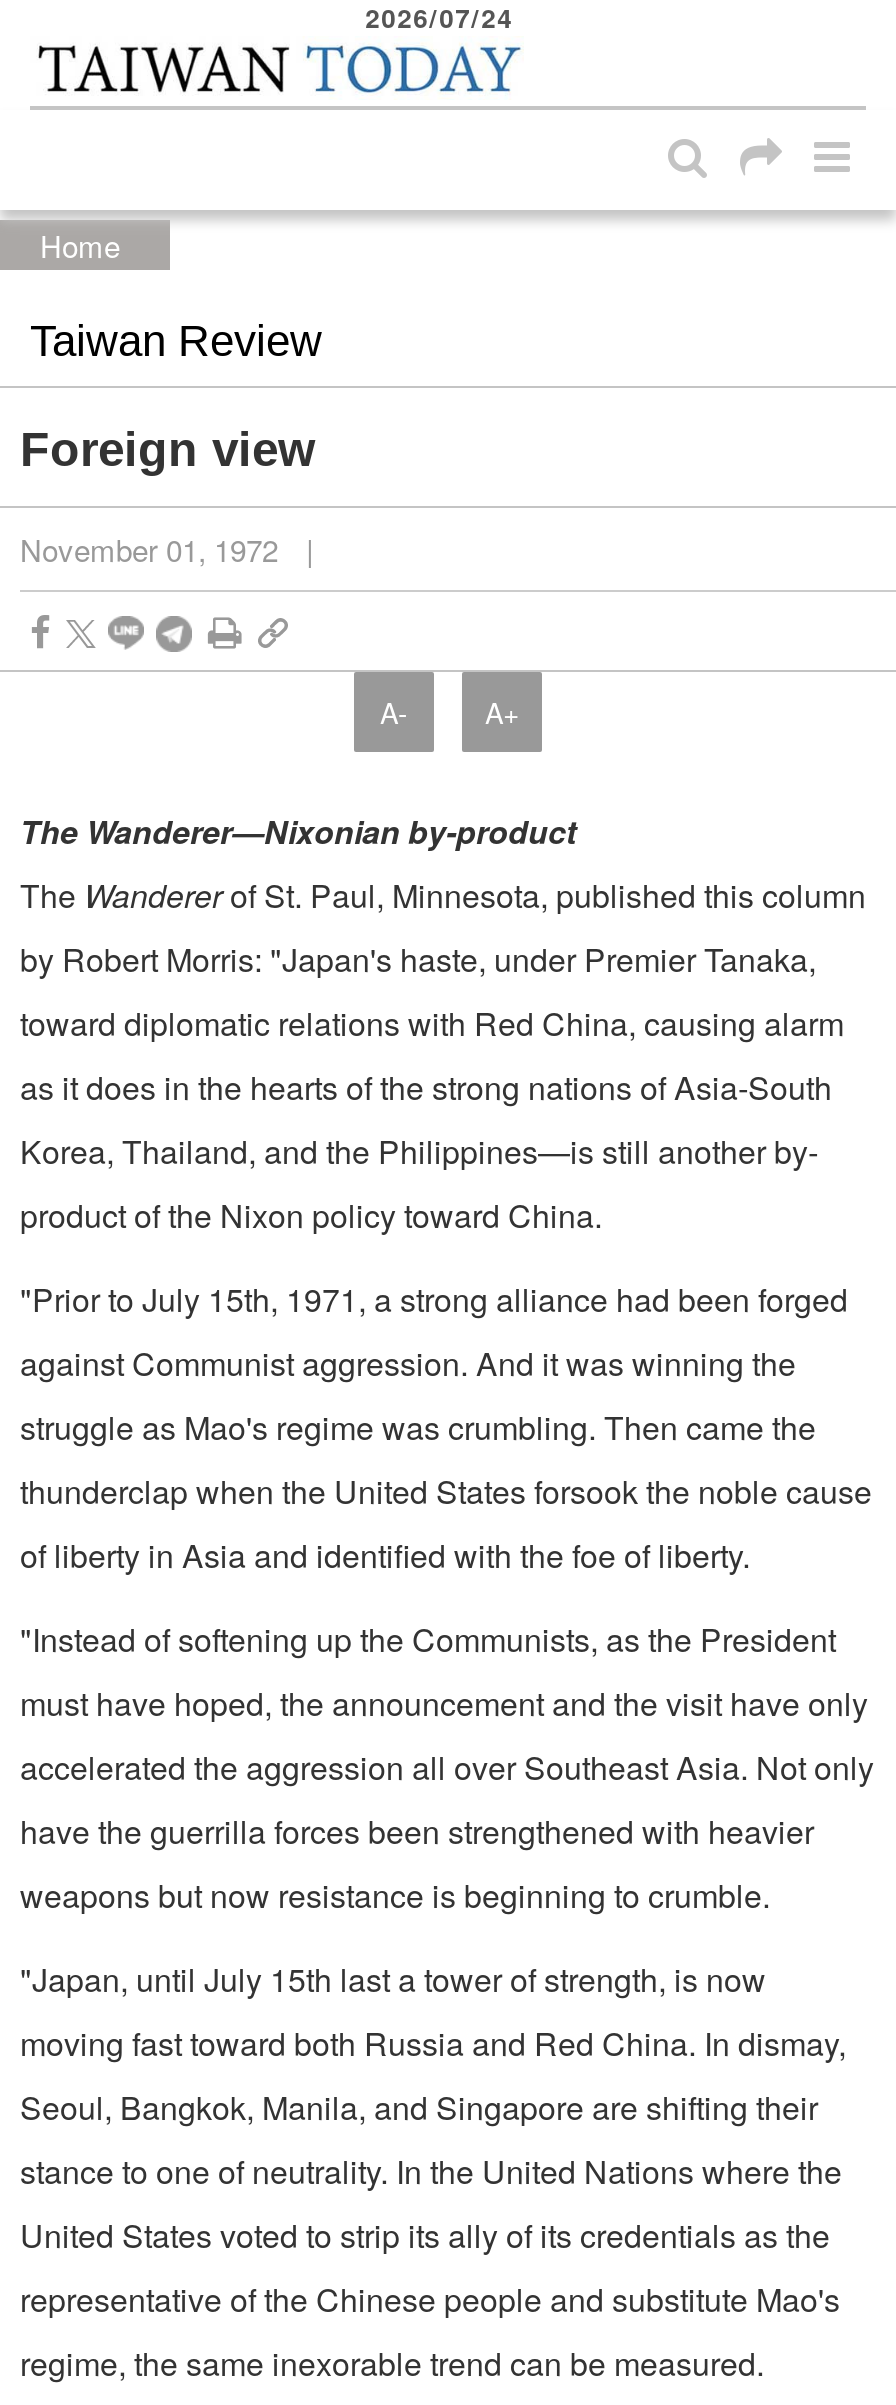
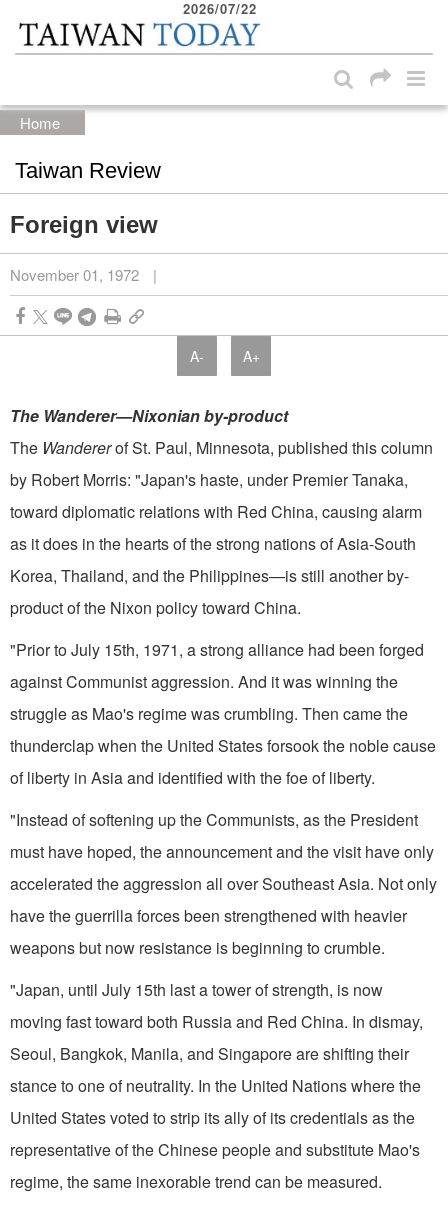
- 2026/07/24
+ 2026/07/22
